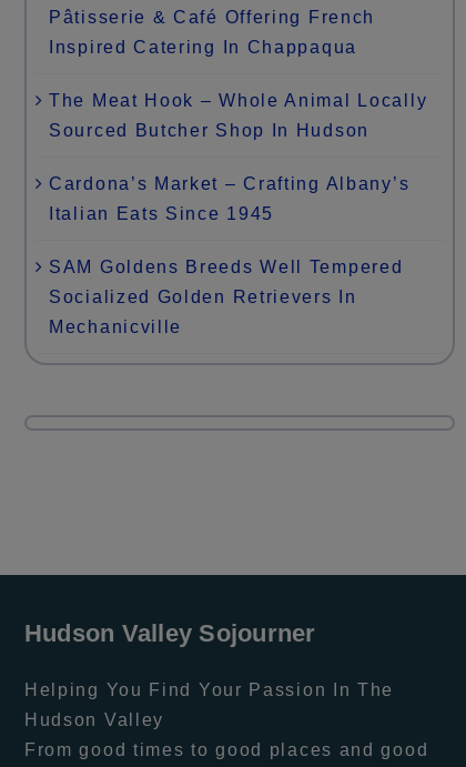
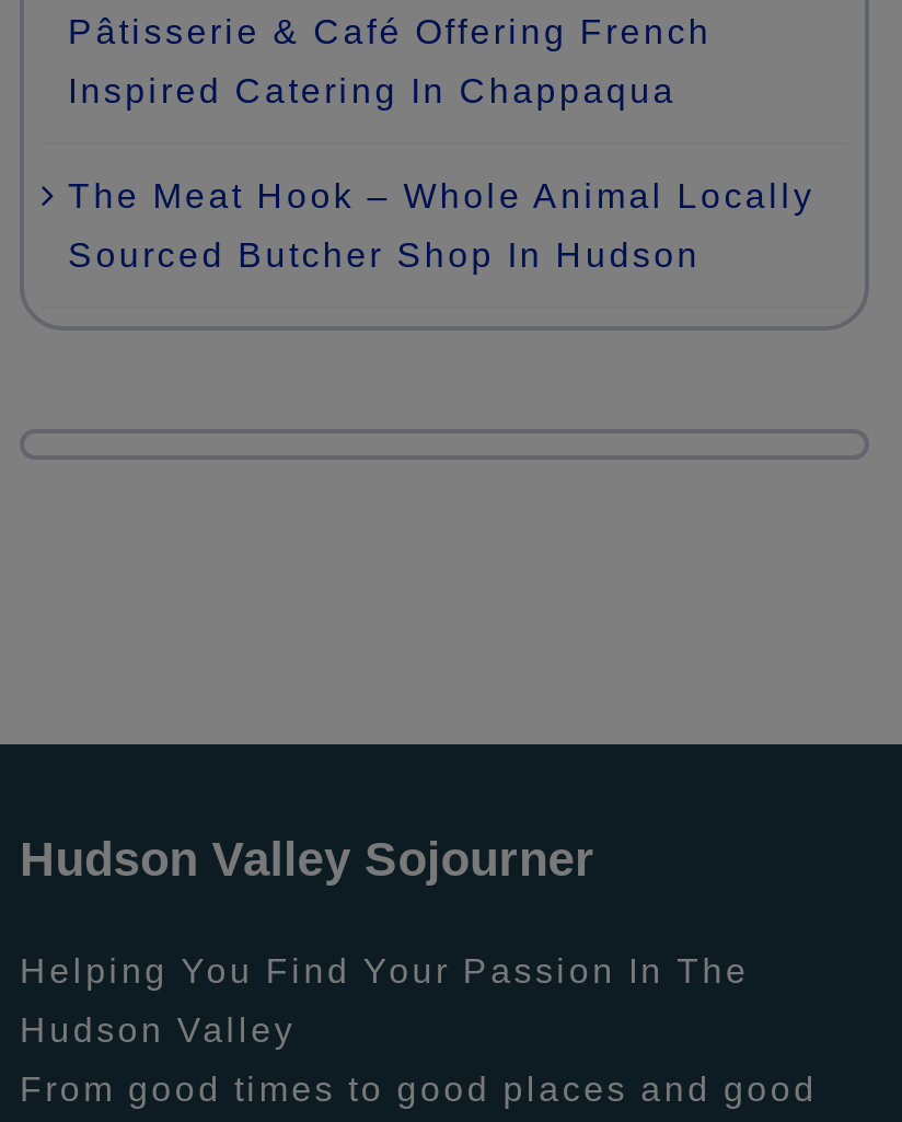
- Cardona’s Market – Crafting Albany’s
- Italian Eats Since 1945
- SAM Goldens Breeds Well Tempered
- Socialized Golden Retrievers In
- Mechanicville
